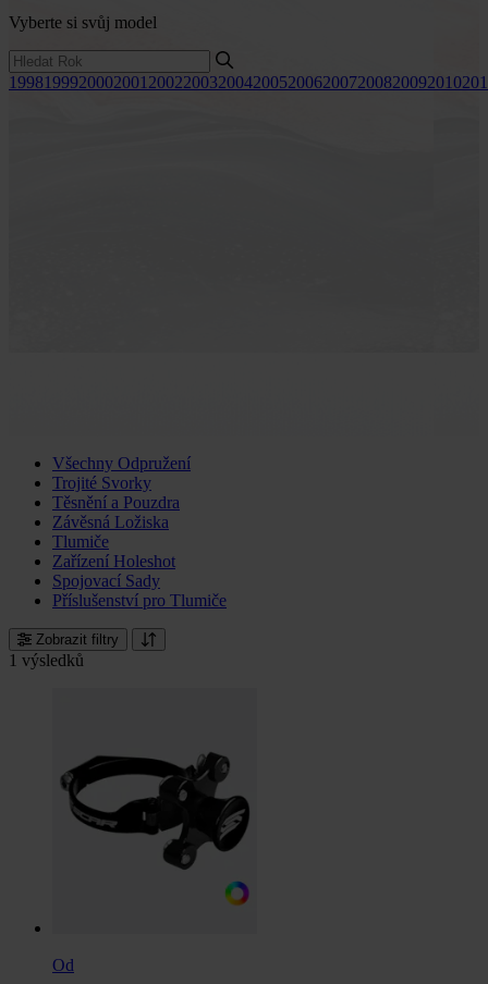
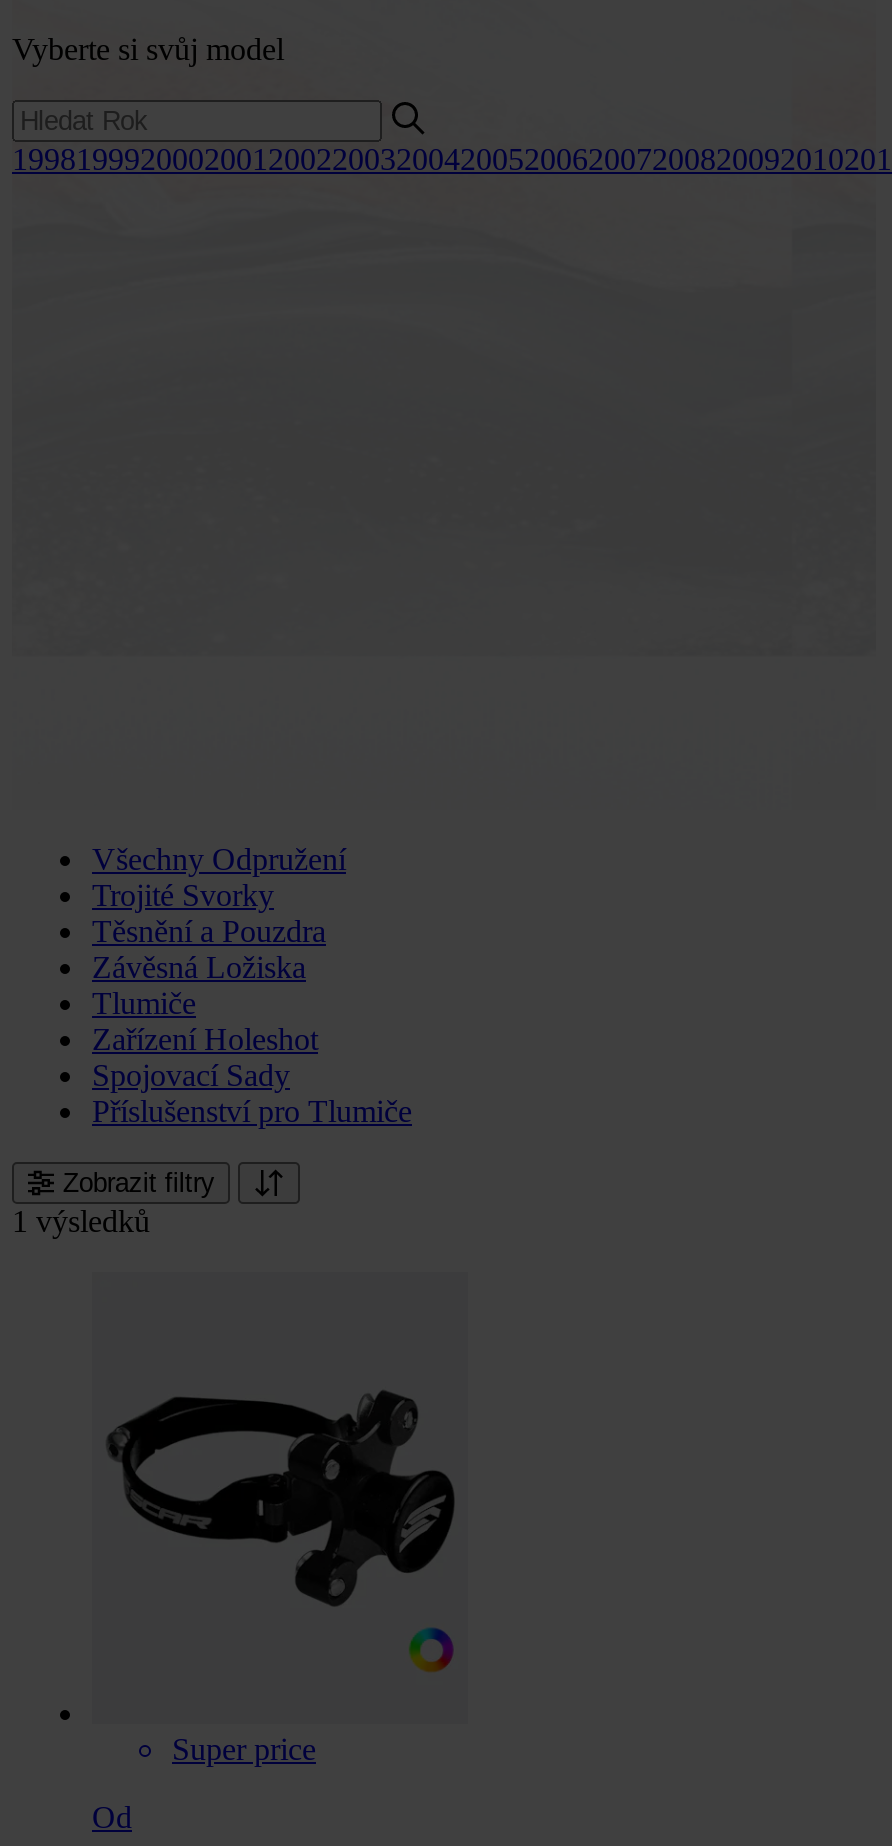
+ Super price
